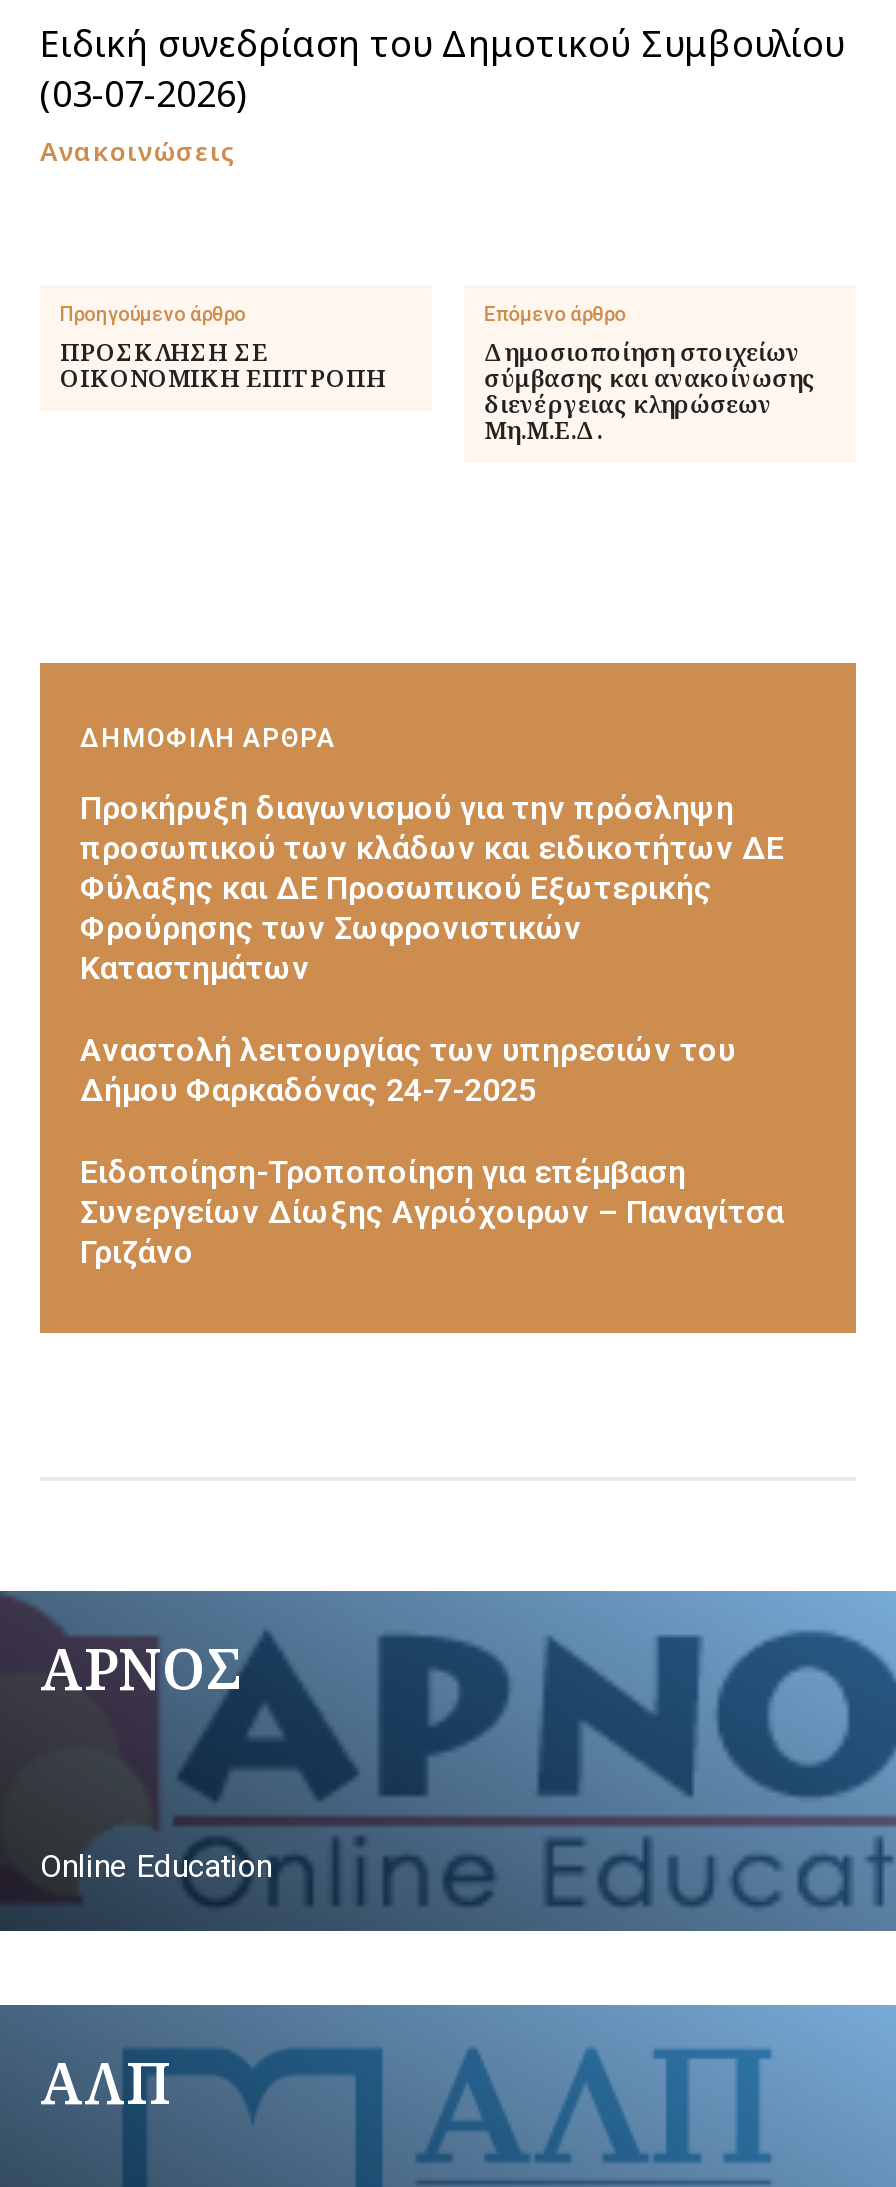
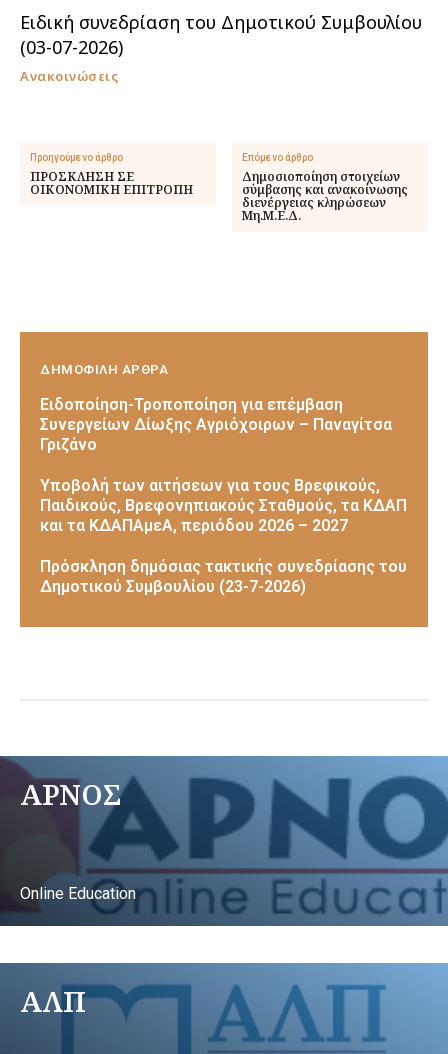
- Προκήρυξη διαγωνισμού για την πρόσληψη
- προσωπικού των κλάδων και ειδικοτήτων ΔΕ
- Φύλαξης και ΔΕ Προσωπικού Εξωτερικής
- Φρούρησης των Σωφρονιστικών
- Καταστημάτων
- Αναστολή λειτουργίας των υπηρεσιών του
- Δήμου Φαρκαδόνας 24-7-2025

moved up: Ειδοποίηση-Τροποποίηση για επέμβαση | Συνεργείων Δίωξης Αγριόχοιρων – Παναγίτσα | Γριζάνο

+ Υποβολή των αιτήσεων για τους Βρεφικούς,
+ Παιδικούς, Βρεφονηπιακούς Σταθμούς, τα ΚΔΑΠ
+ και τα ΚΔΑΠΑμεΑ, περιόδου 2026 – 2027
+ Πρόσκληση δημόσιας τακτικής συνεδρίασης του
+ Δημοτικού Συμβουλίου (23-7-2026)
